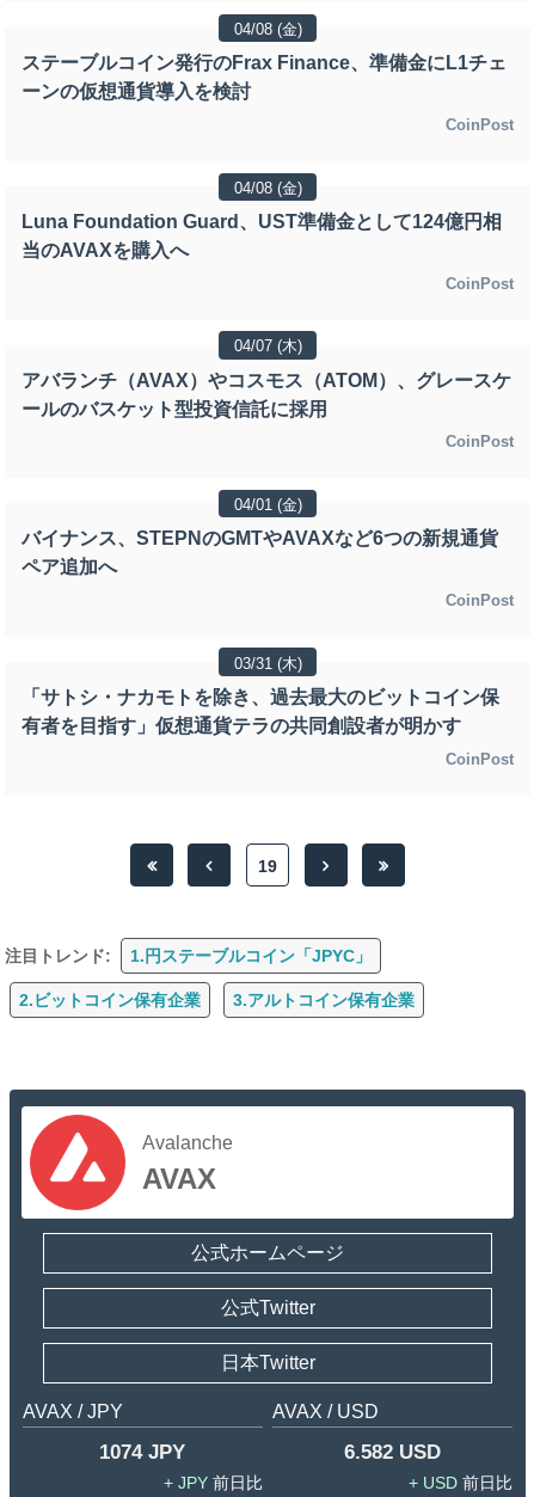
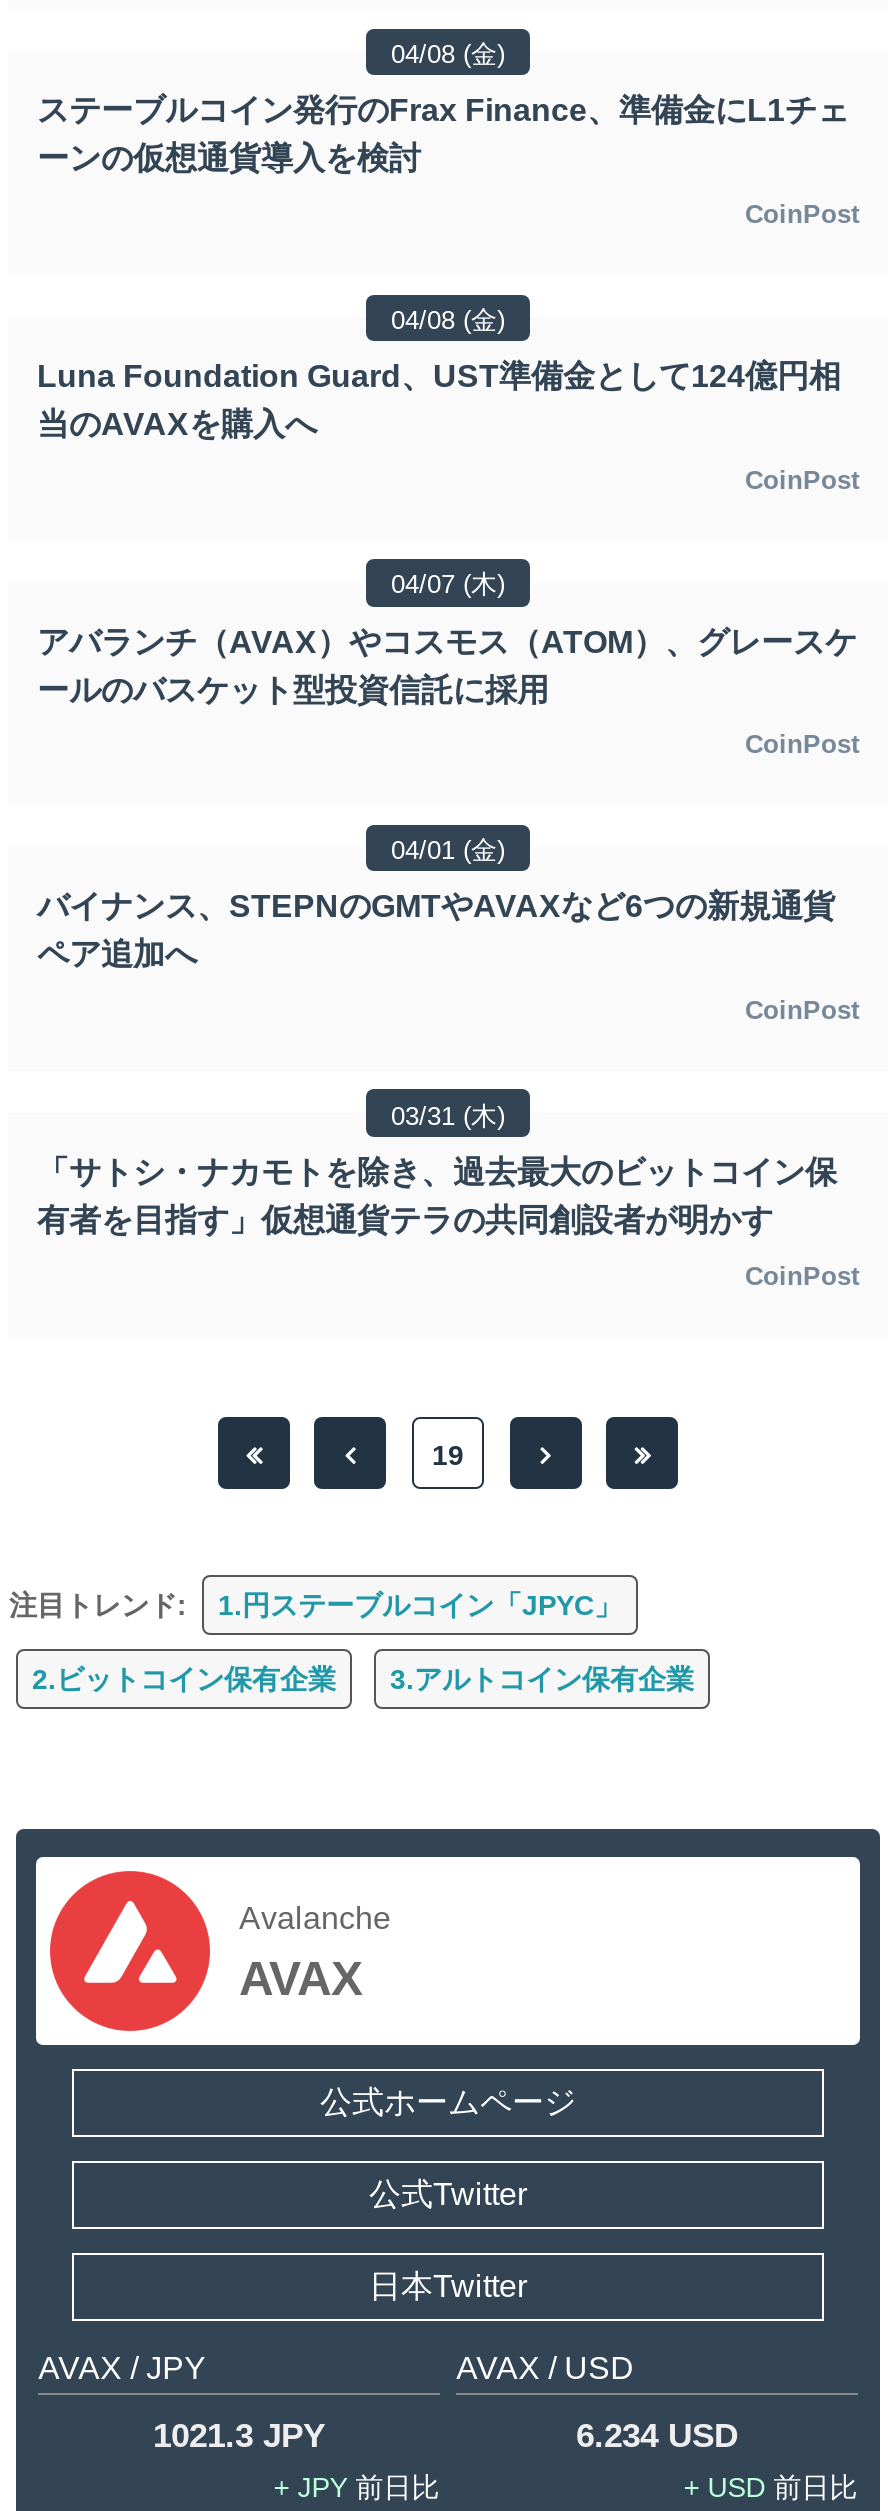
- 1074 JPY
+ 1021.3 JPY

- 6.582 USD
+ 6.234 USD
